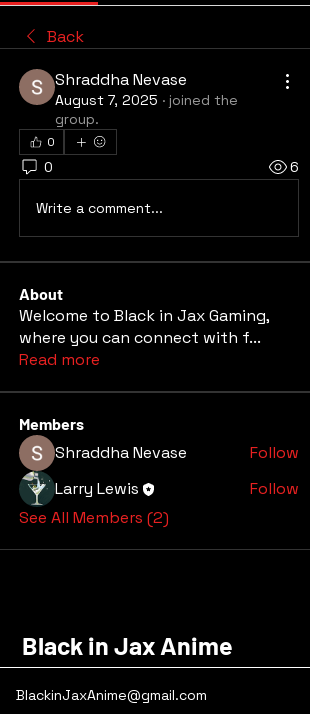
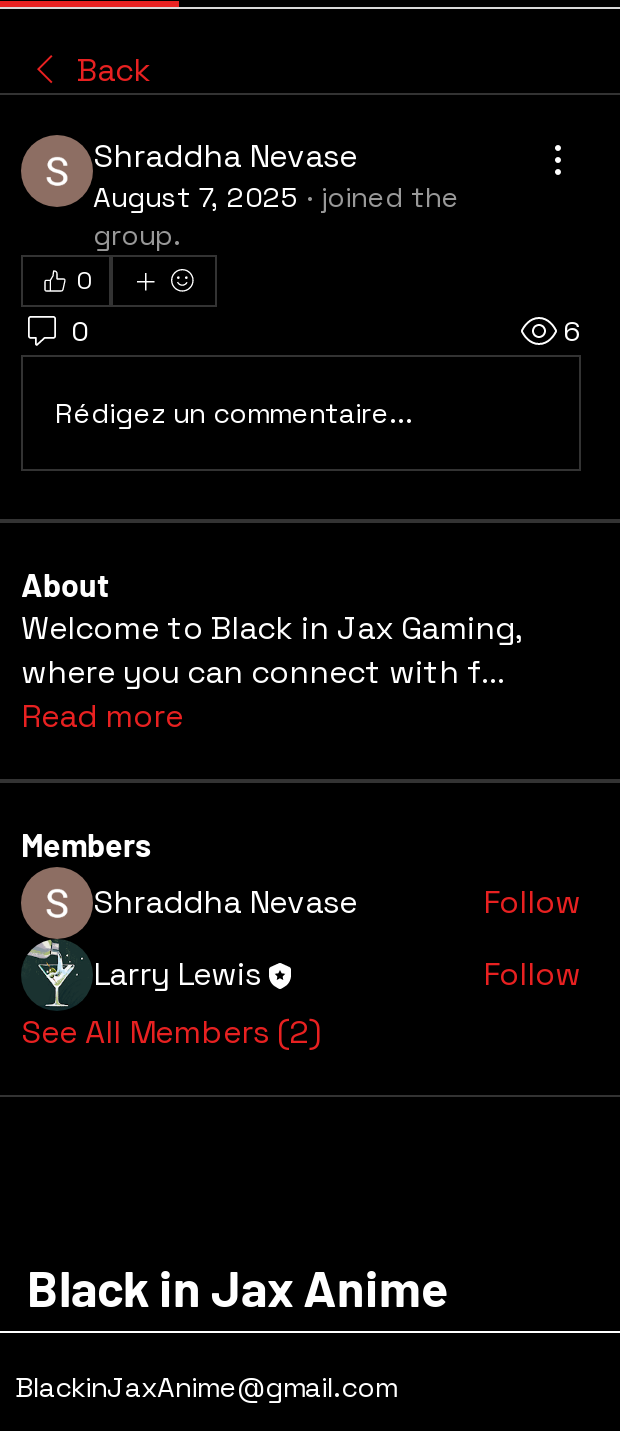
- Write a comment...
+ Rédigez un commentaire...
